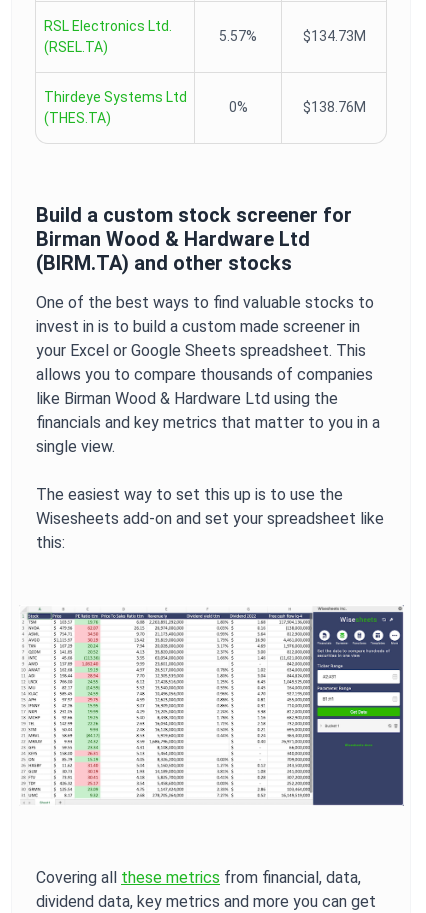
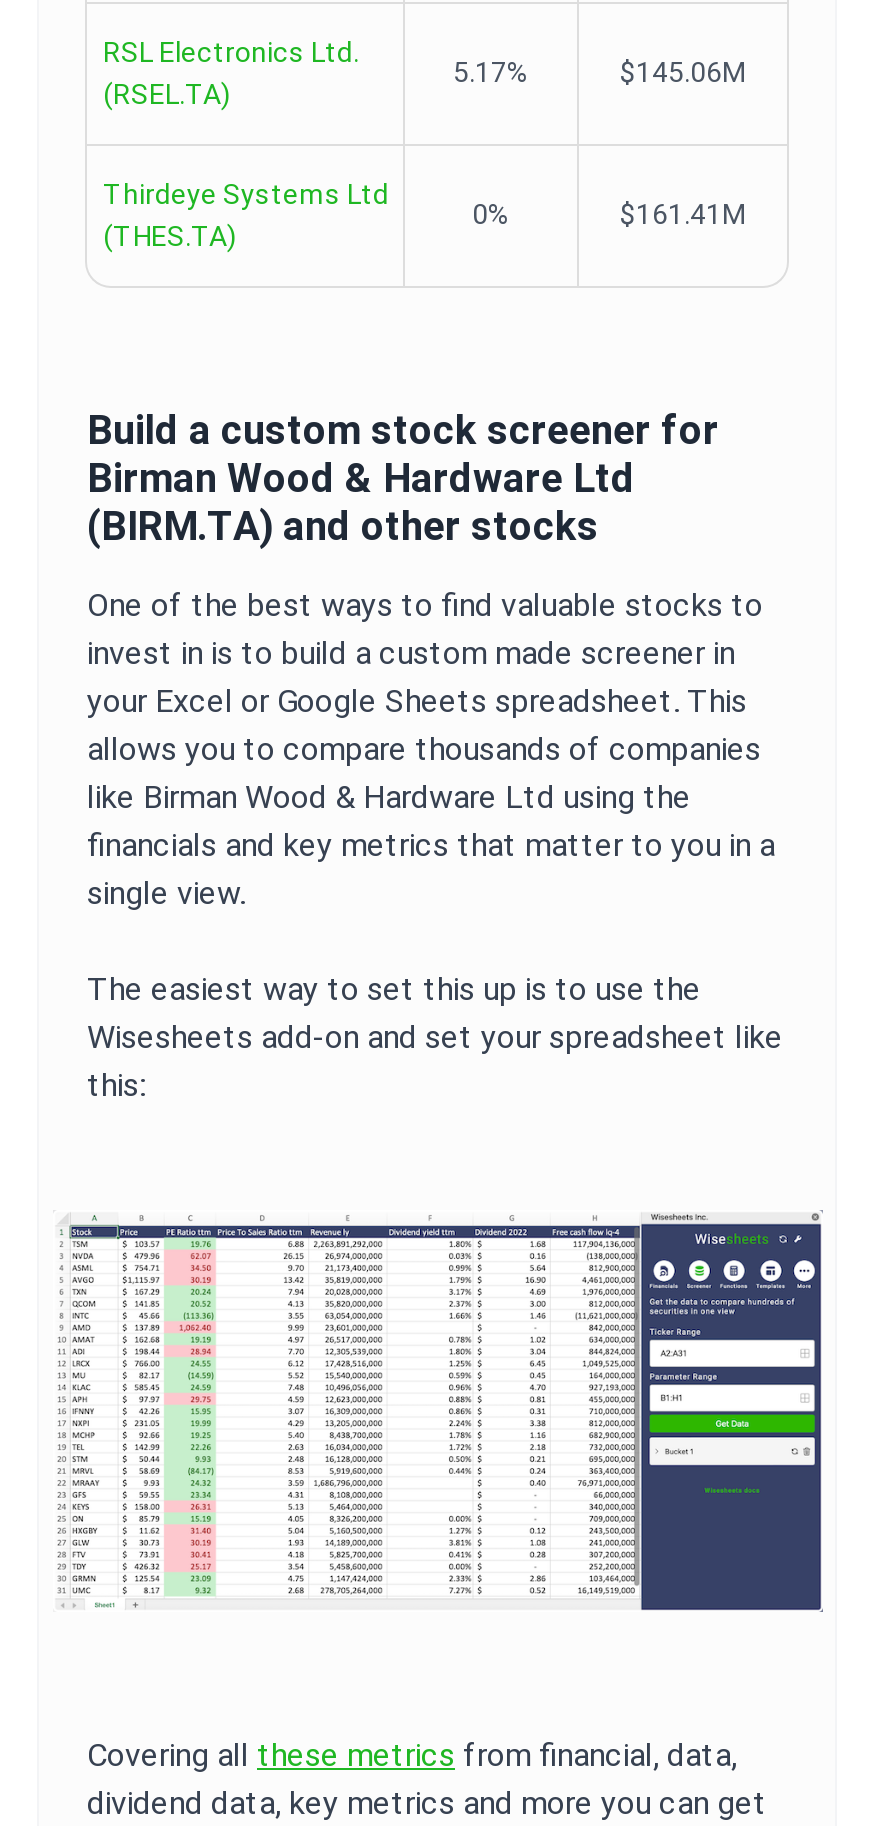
- 5.57%
- $134.73M
+ 5.17%
+ $145.06M

- $138.76M
+ $161.41M
